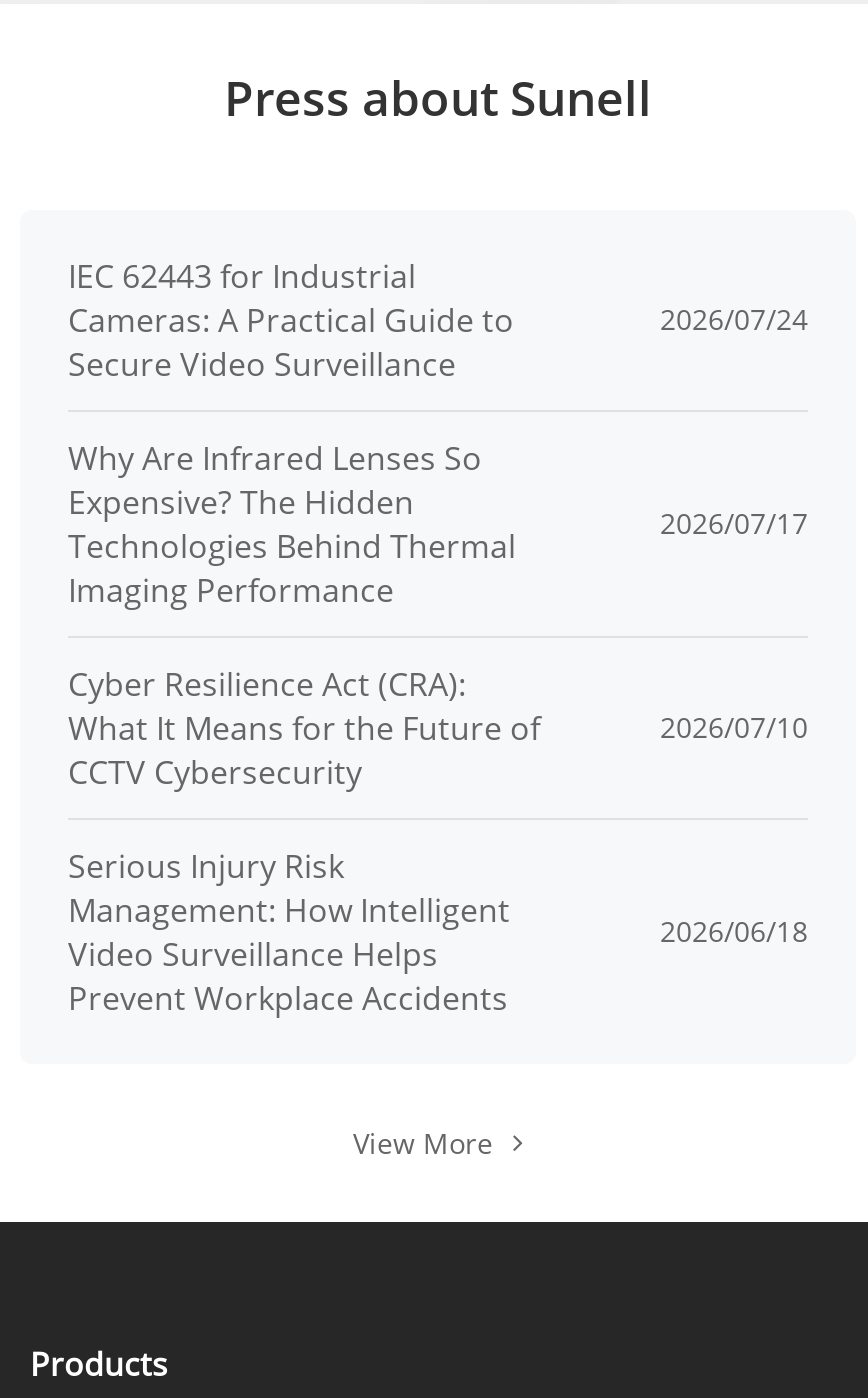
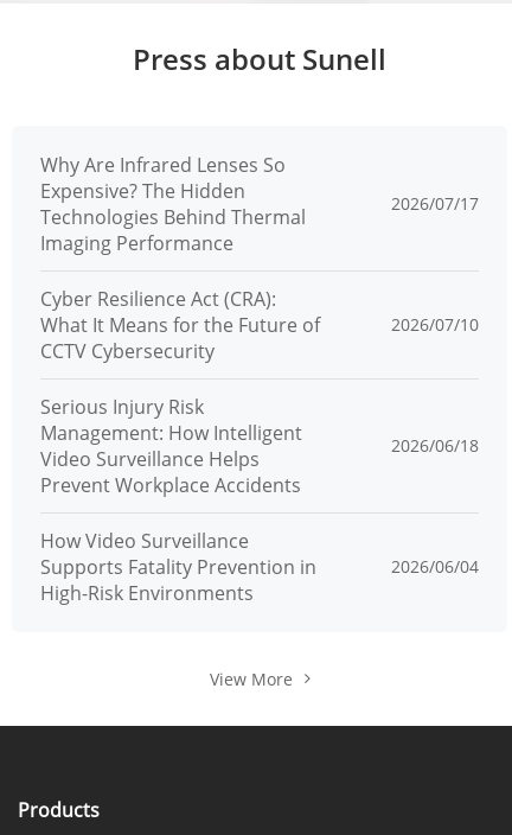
- IEC 62443 for Industrial
- Cameras: A Practical Guide to
- Secure Video Surveillance

- 2026/07/24

moved up: Why Are Infrared Lenses So | Expensive? The Hidden | Technologies Behind Thermal | ... | Prevent Workplace Accidents | 2026/06/18

+ How Video Surveillance
+ Supports Fatality Prevention in
+ High-Risk Environments

+ 2026/06/04
